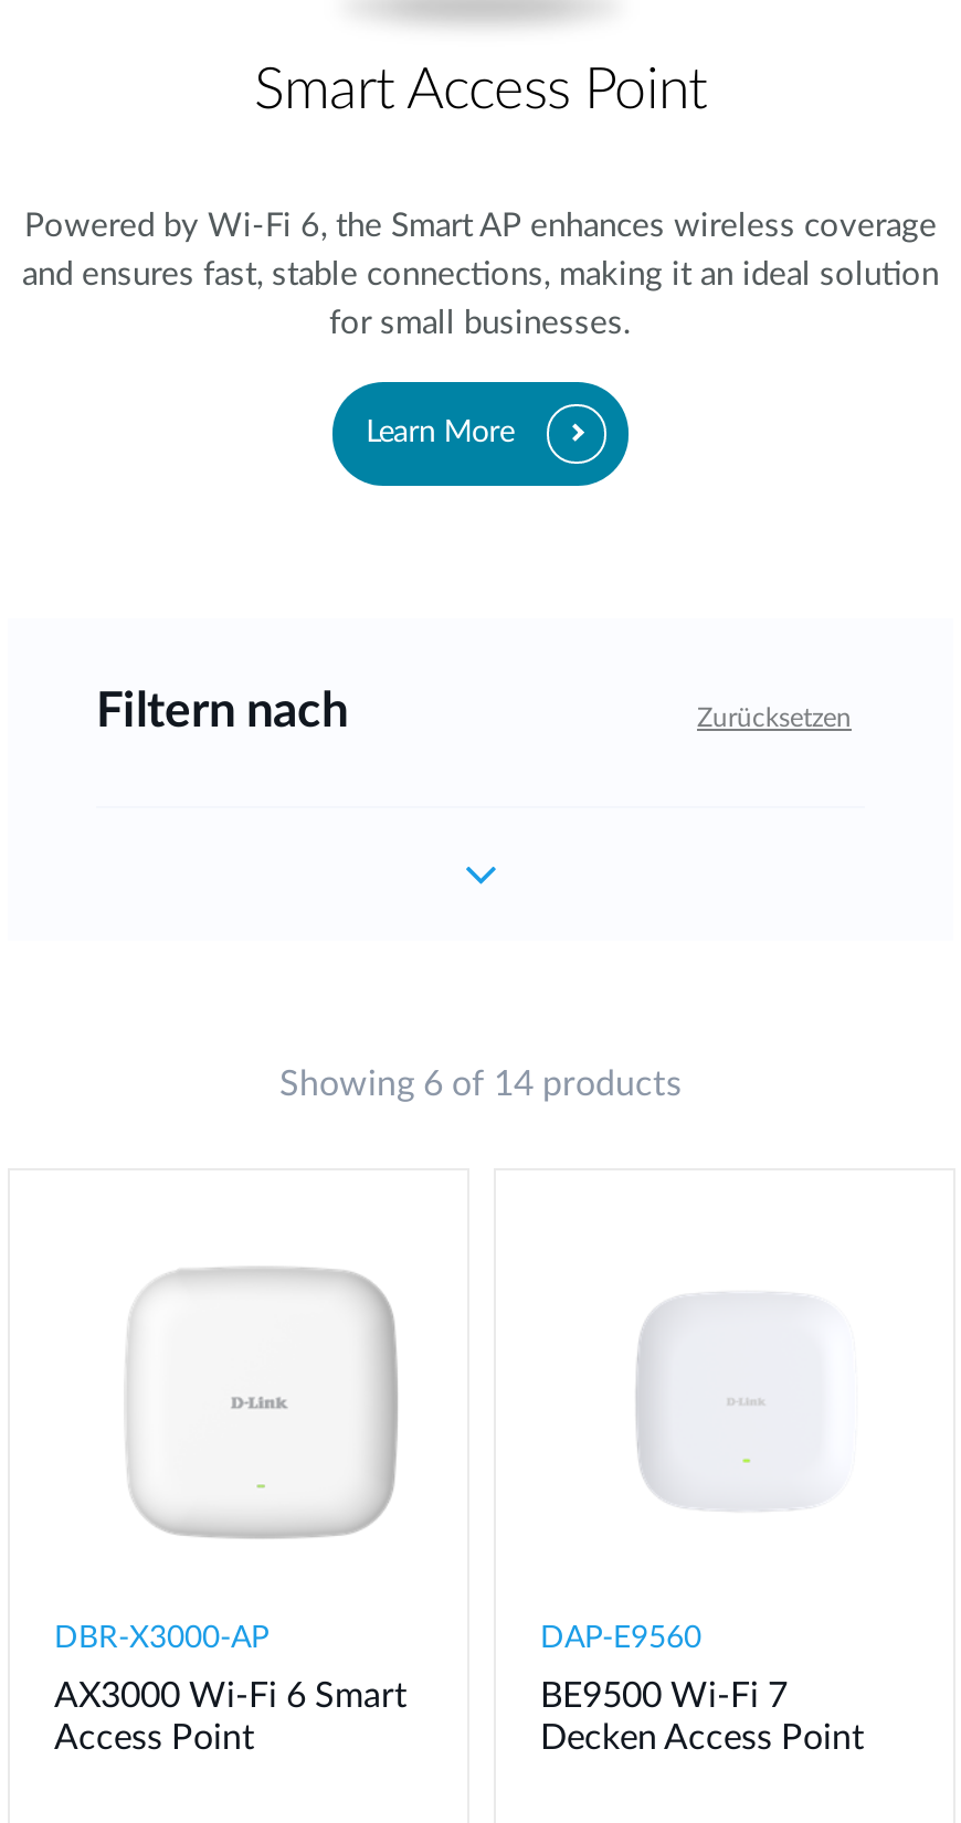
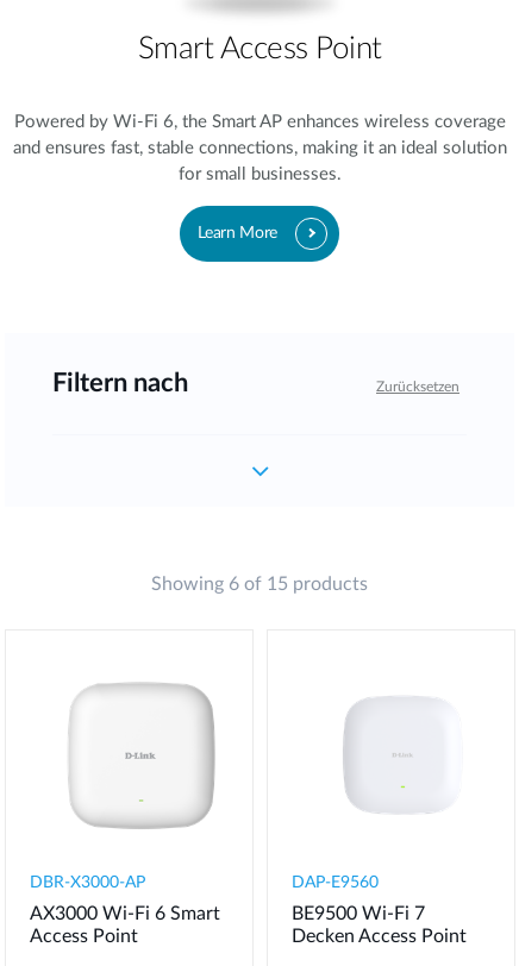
- Showing 6 of 14 products
+ Showing 6 of 15 products
